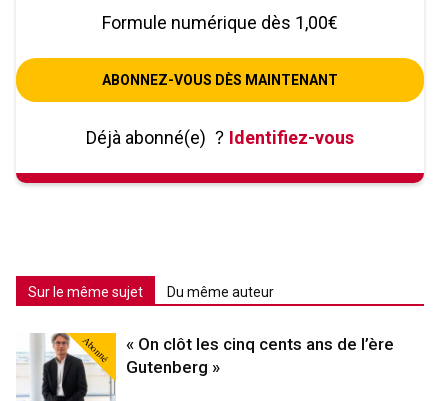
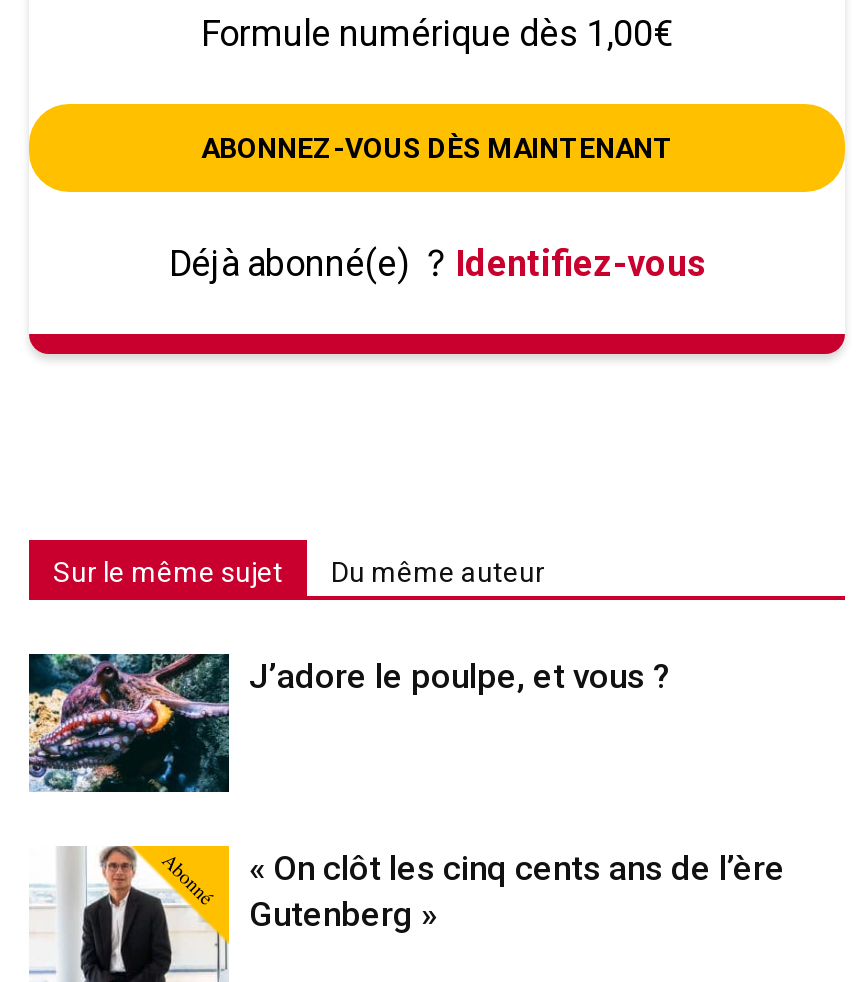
+ [image]
+ J’adore le poulpe, et vous ?
